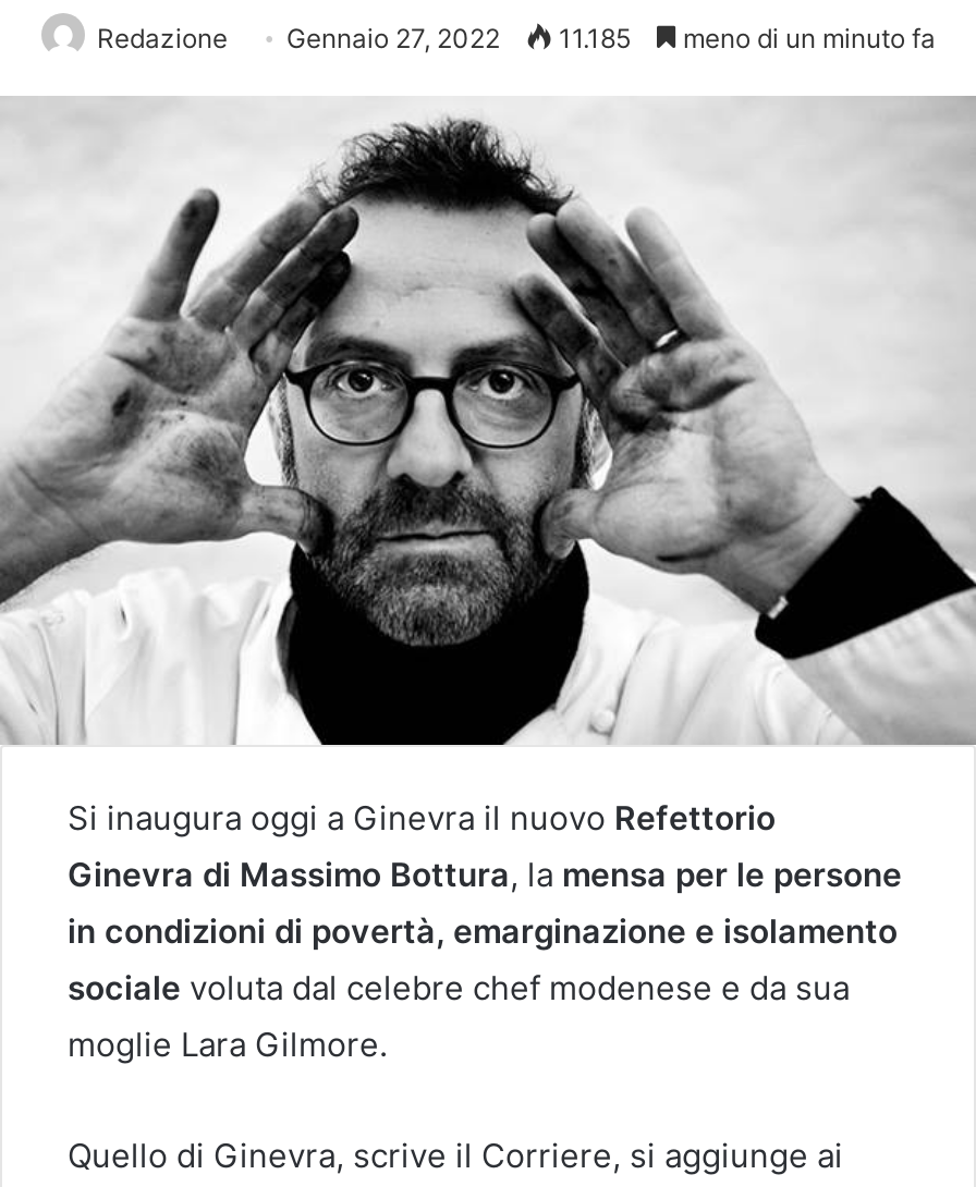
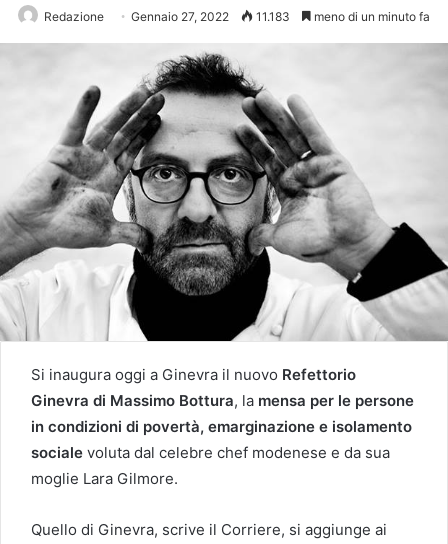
- Redazione Gennaio 27, 2022 11.185 meno di un minuto fa
+ Redazione Gennaio 27, 2022 11.183 meno di un minuto fa
